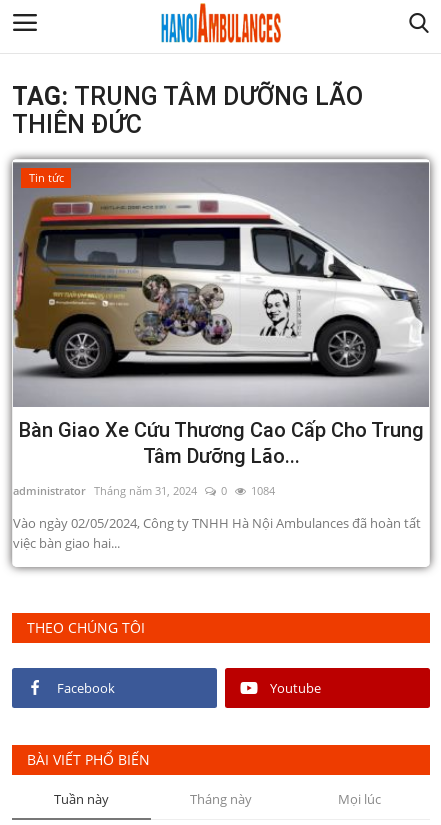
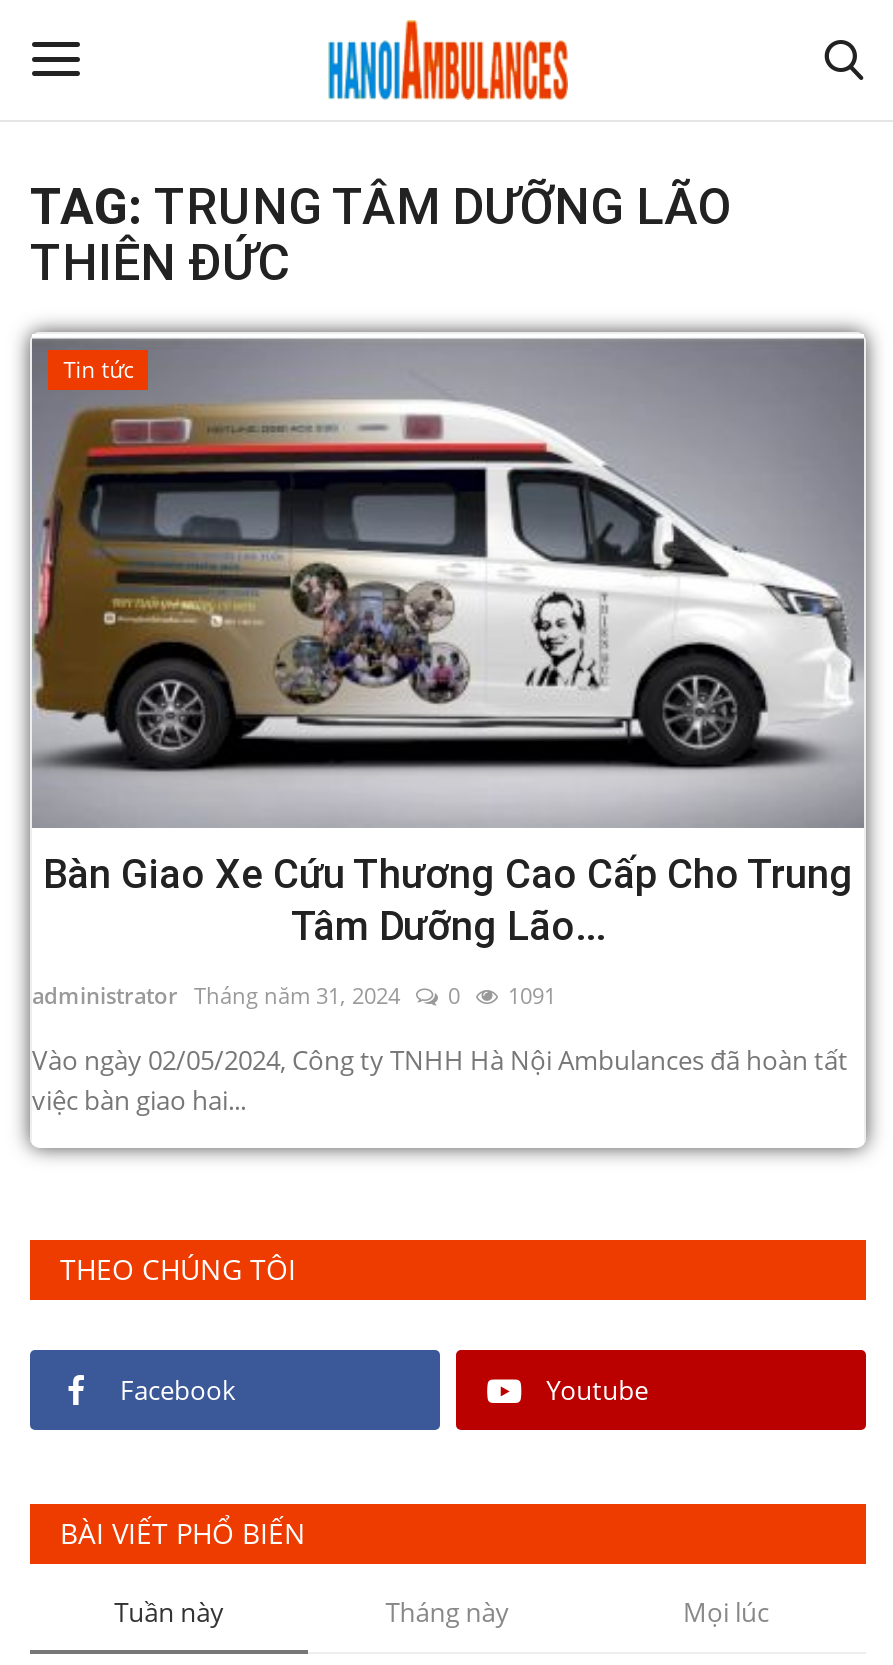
- administrator Tháng năm 31, 2024 0 1084
+ administrator Tháng năm 31, 2024 0 1091
